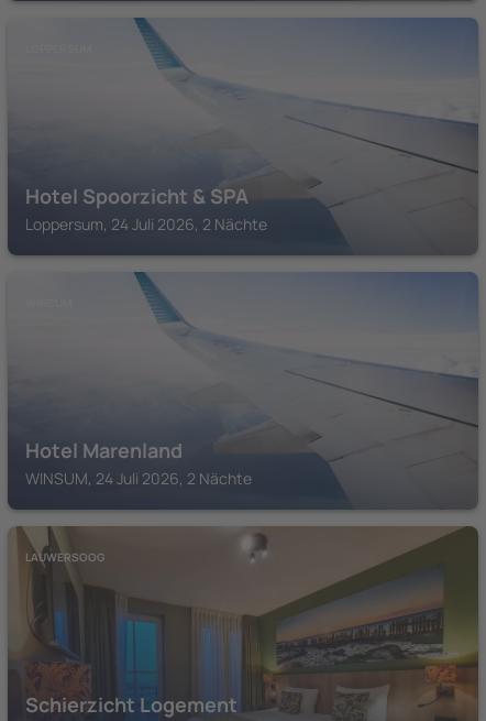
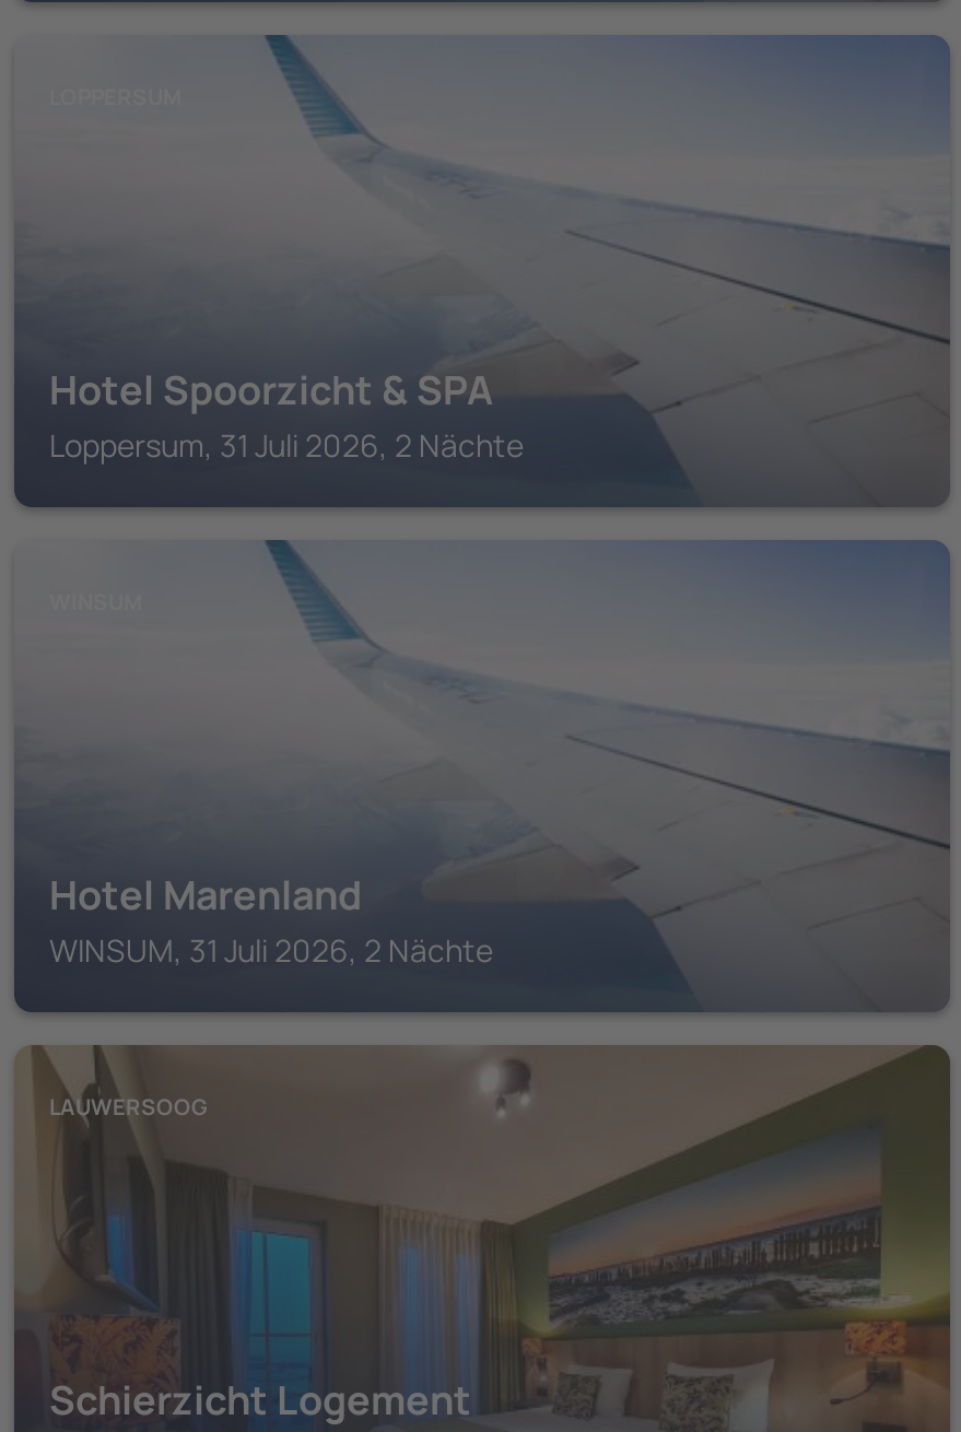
- Loppersum, 24 Juli 2026, 2 Nächte
+ Loppersum, 31 Juli 2026, 2 Nächte

- WINSUM, 24 Juli 2026, 2 Nächte
+ WINSUM, 31 Juli 2026, 2 Nächte
